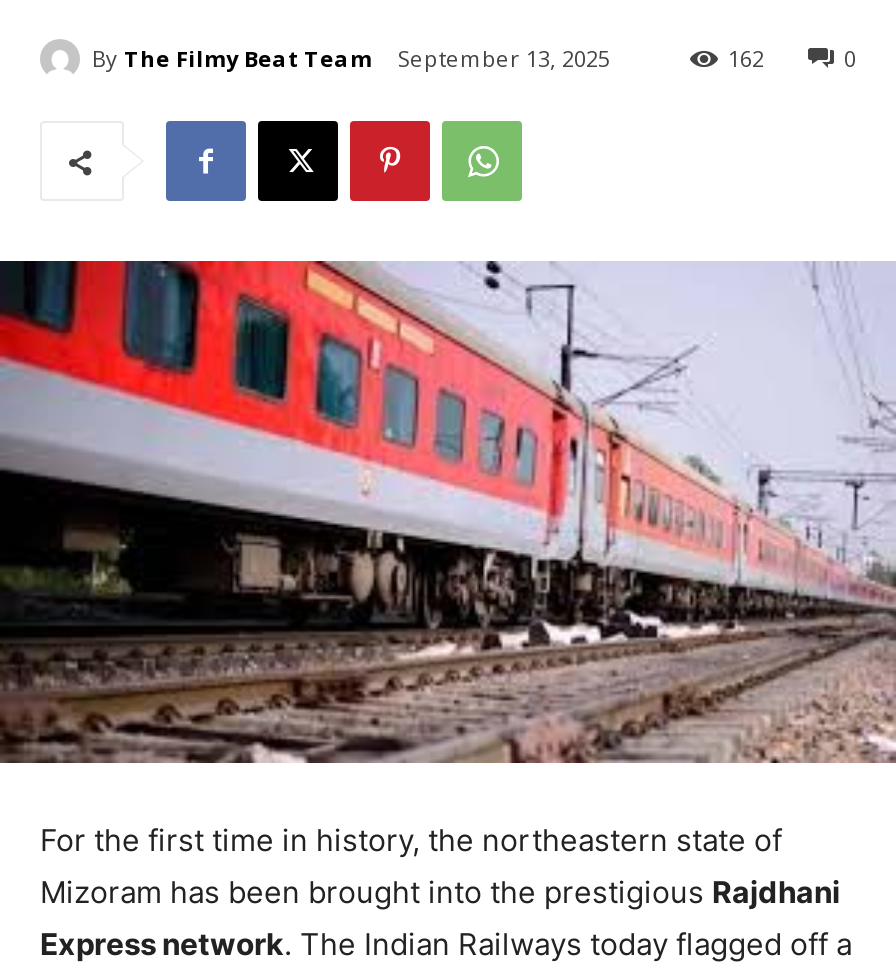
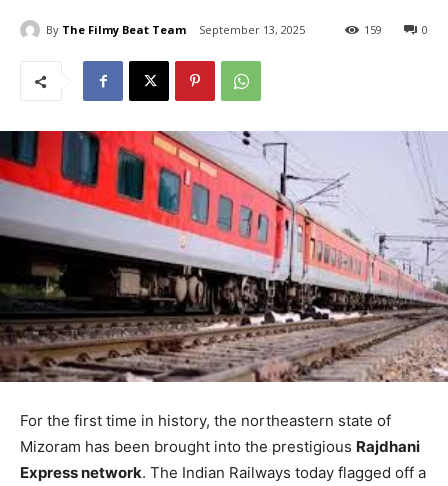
- 162
+ 159
